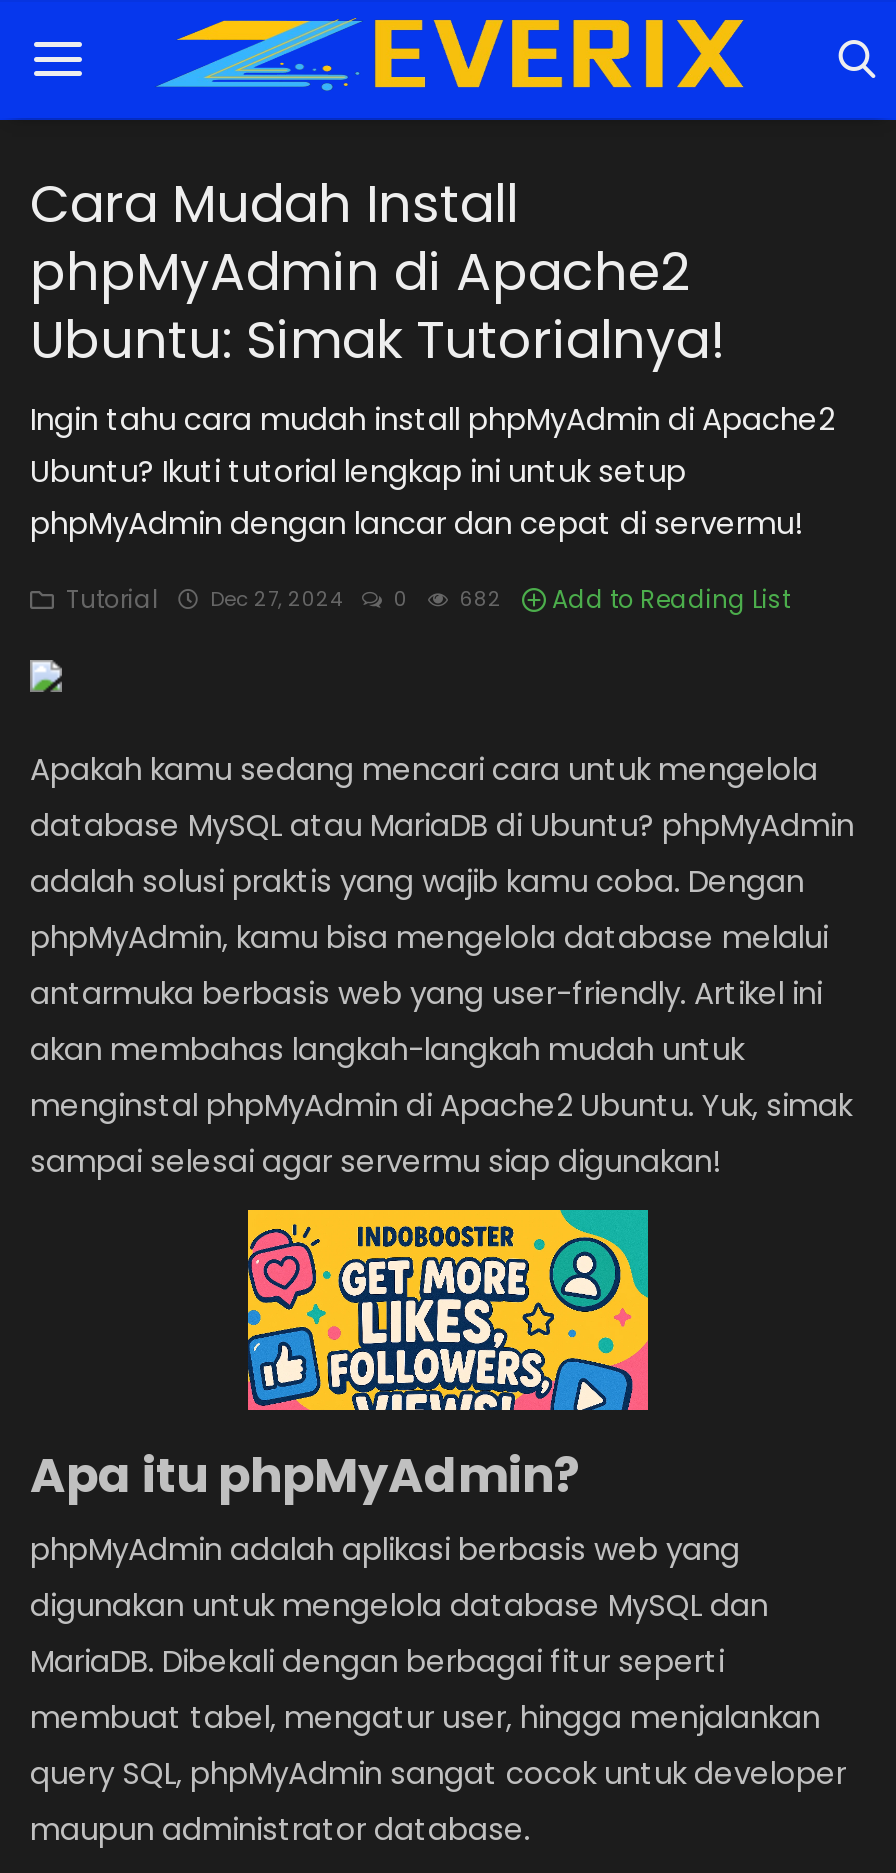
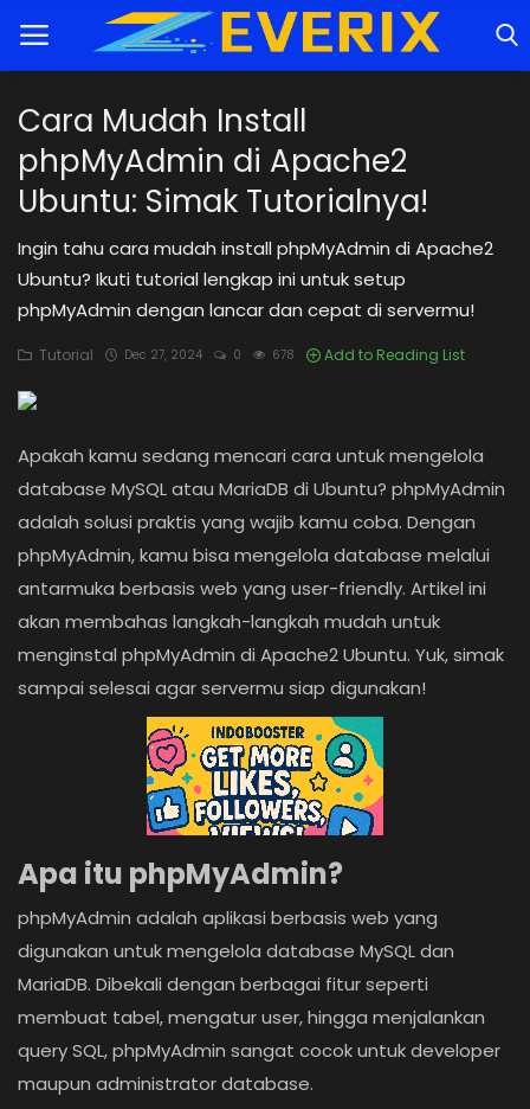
- Tutorial Dec 27, 2024 0 682 Add to Reading List
+ Tutorial Dec 27, 2024 0 678 Add to Reading List
